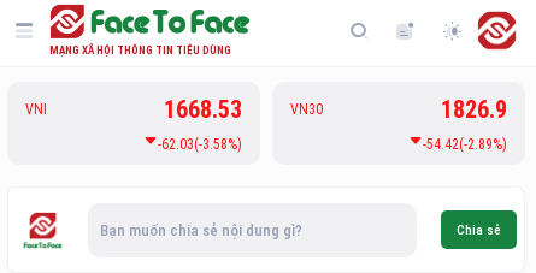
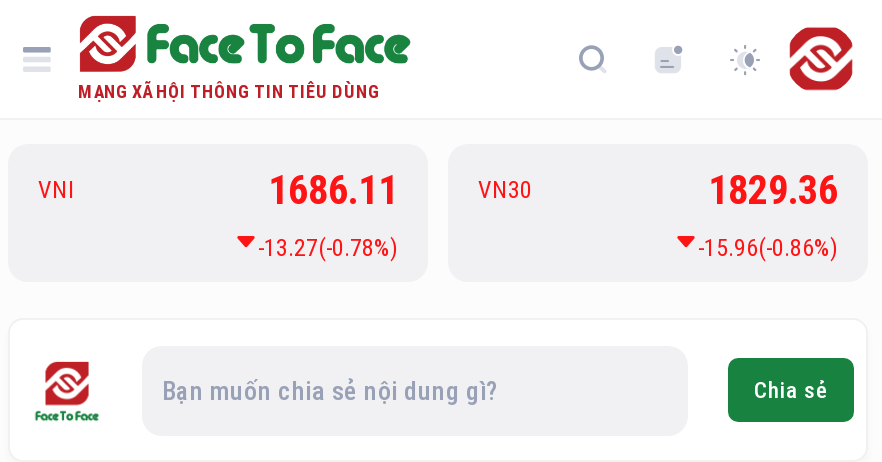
- 1668.53
+ 1686.11

- 1826.9
+ 1829.36

- -62.03(-3.58%)
+ -13.27(-0.78%)

- -54.42(-2.89%)
+ -15.96(-0.86%)
